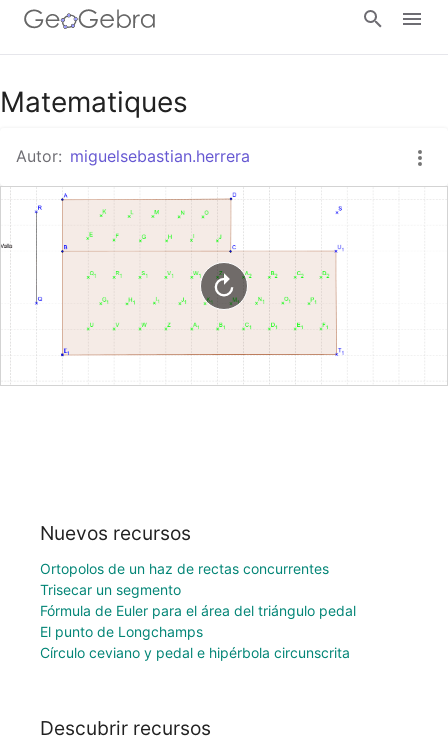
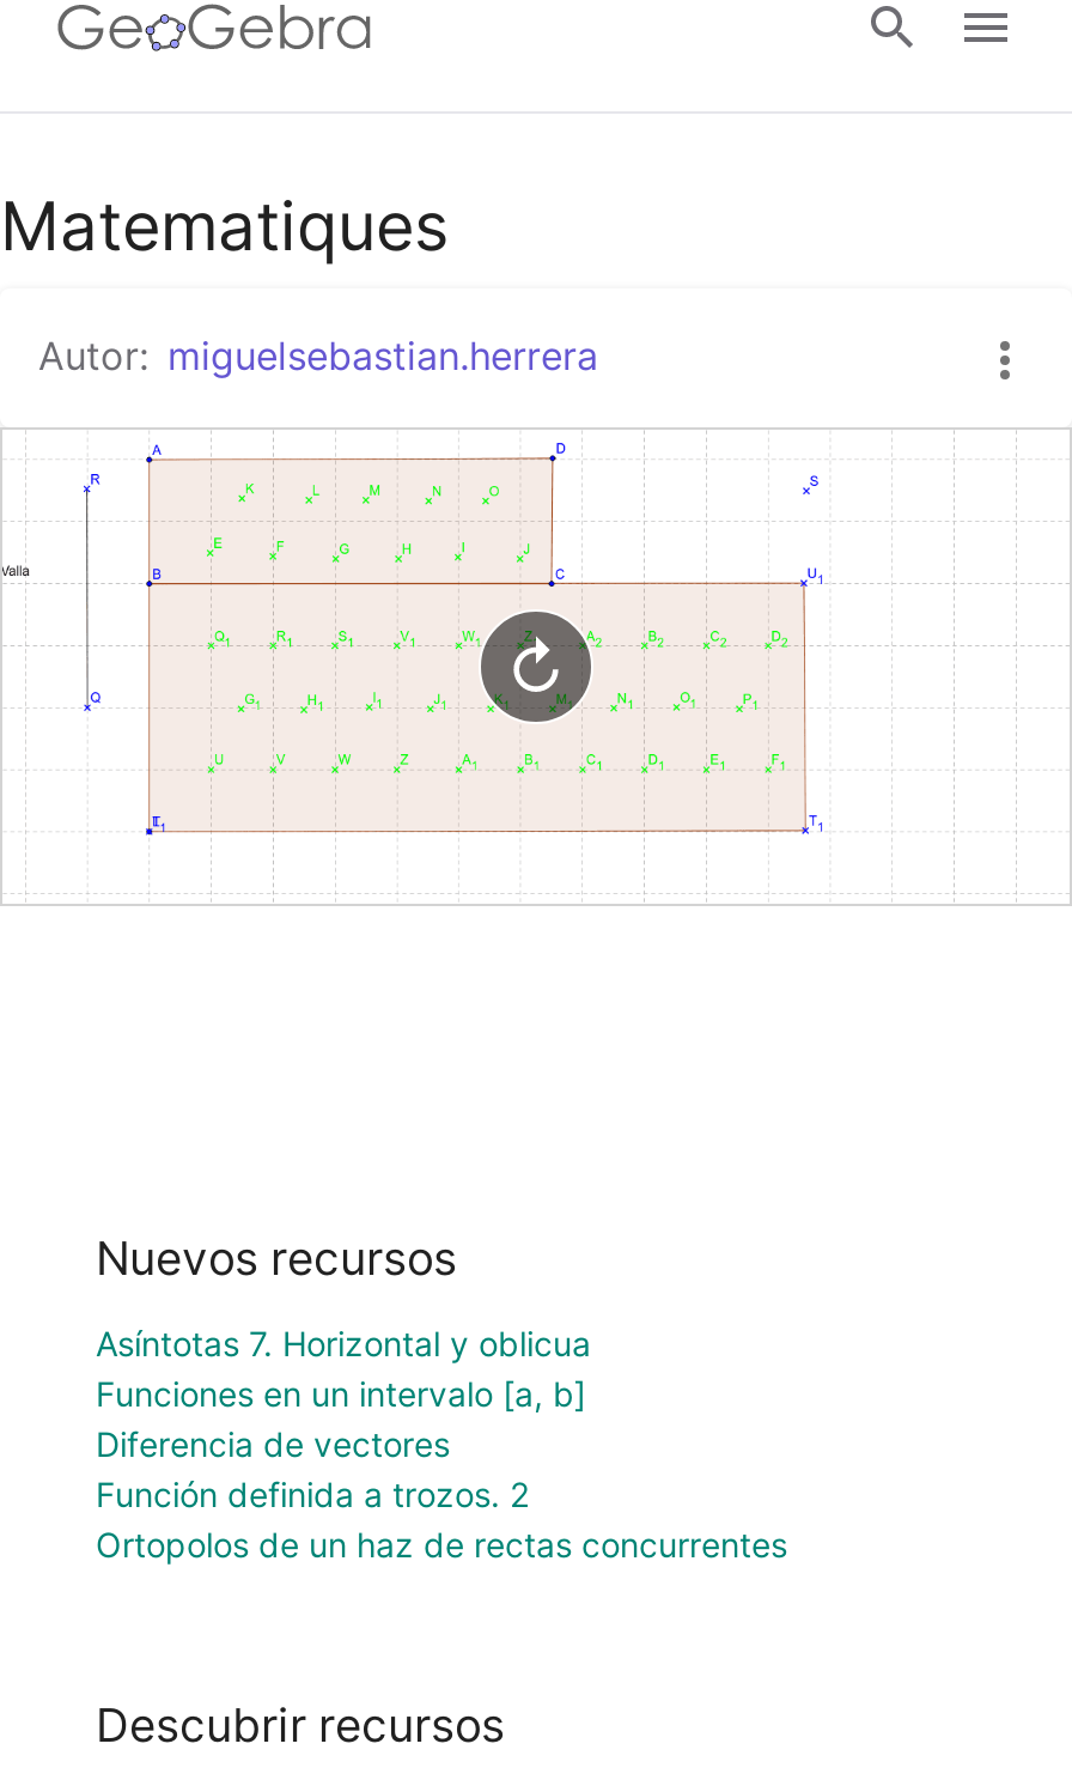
+ Asíntotas 7. Horizontal y oblicua
+ Funciones en un intervalo [a, b]
+ Diferencia de vectores
+ Función definida a trozos. 2

moved down: Ortopolos de un haz de rectas concurrentes

- Trisecar un segmento
- Fórmula de Euler para el área del triángulo pedal
- El punto de Longchamps
- Círculo ceviano y pedal e hipérbola circunscrita
